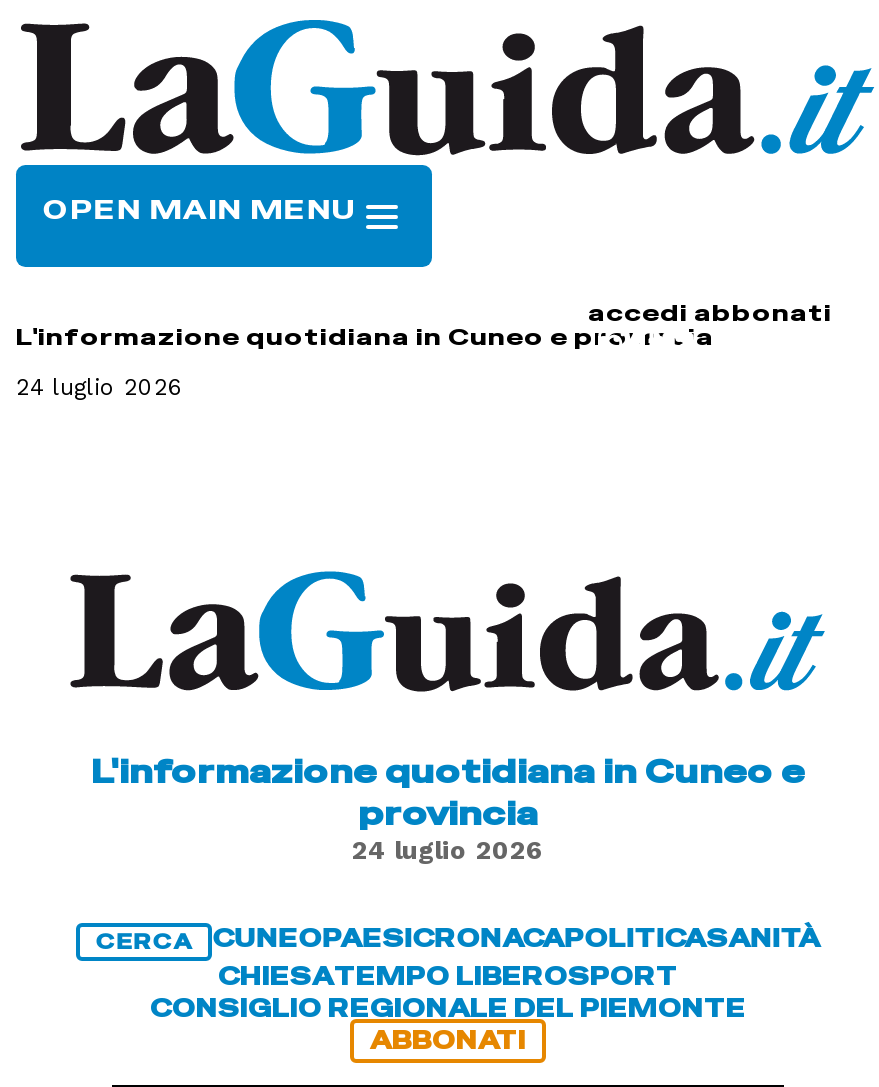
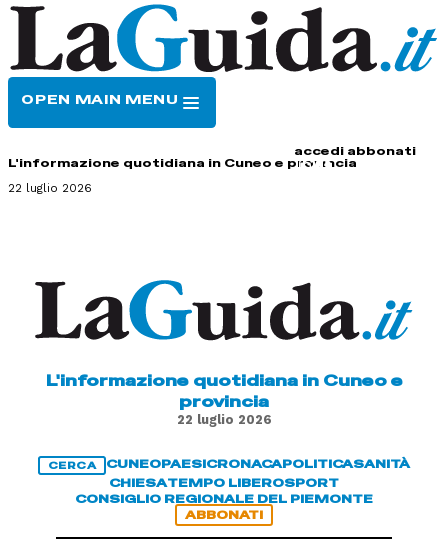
- 24 luglio 2026
+ 22 luglio 2026

- 24 luglio 2026
+ 22 luglio 2026
